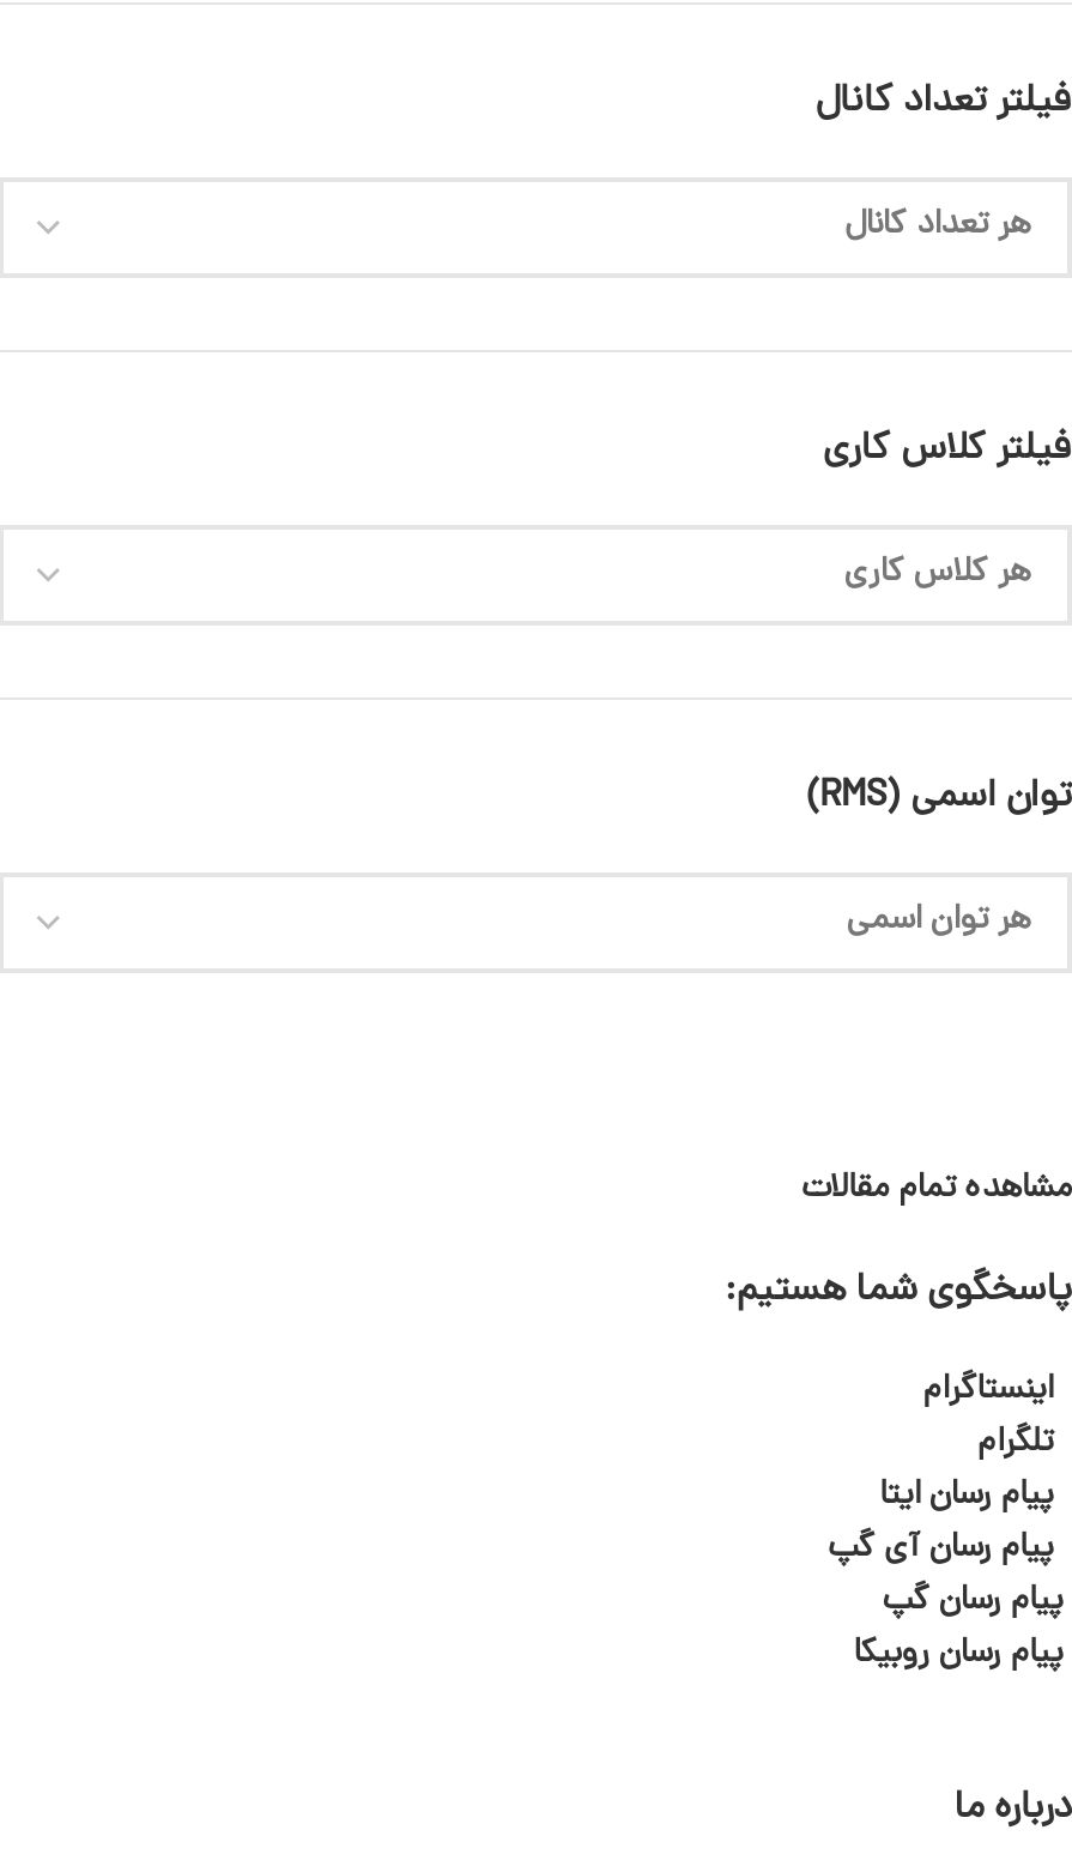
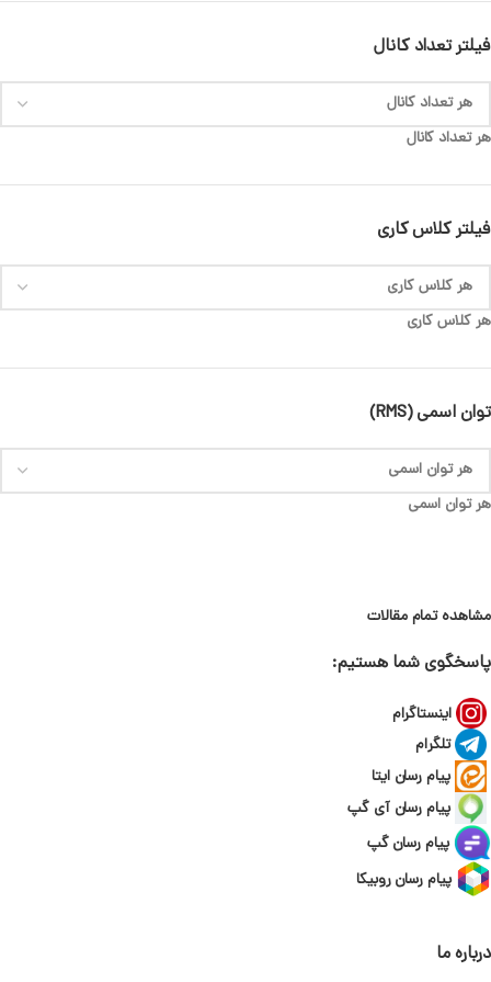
+ هر تعداد کانال

+ هر کلاس کاری

+ هر توان اسمی
